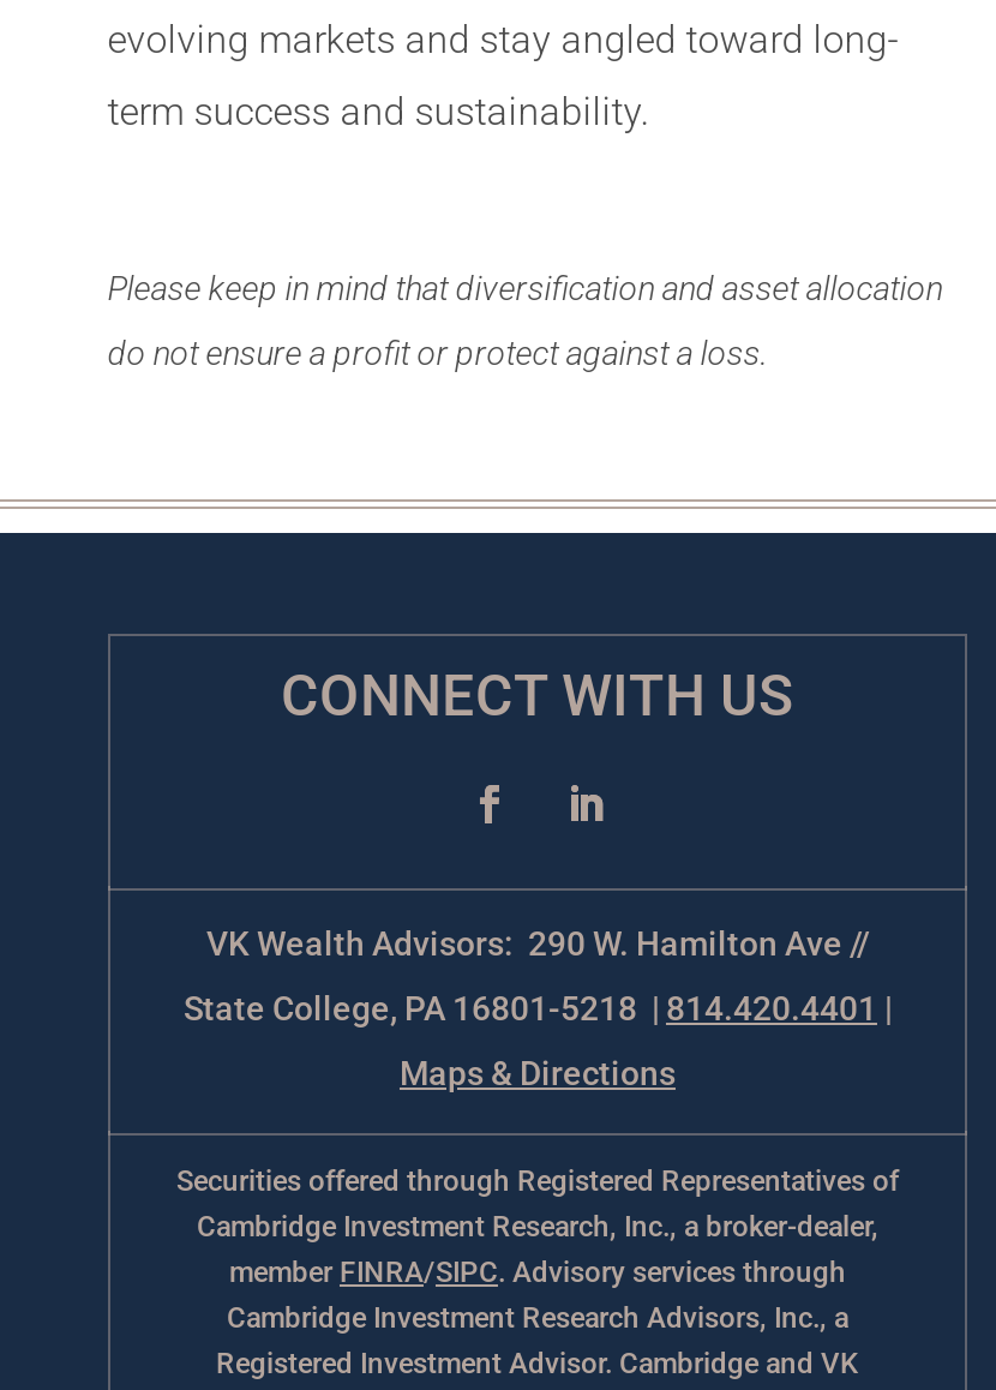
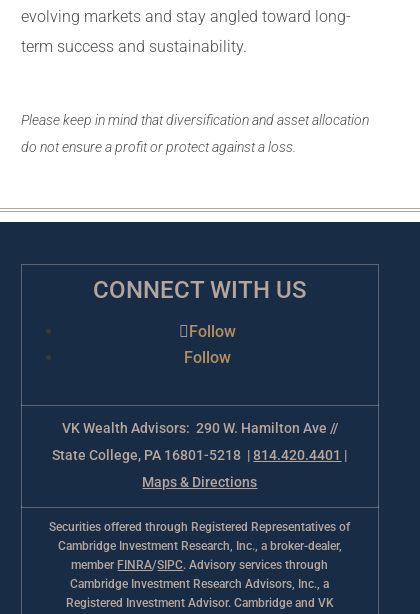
+ Follow
+ Follow
